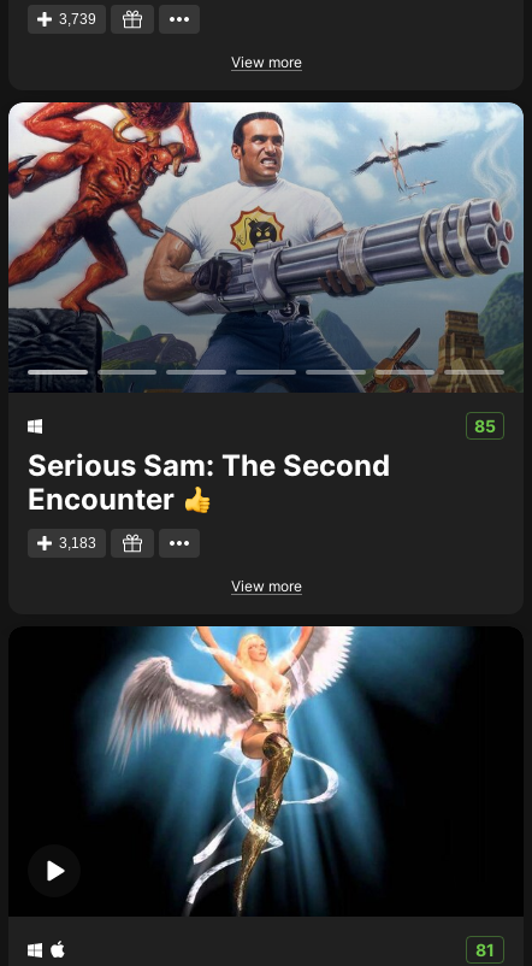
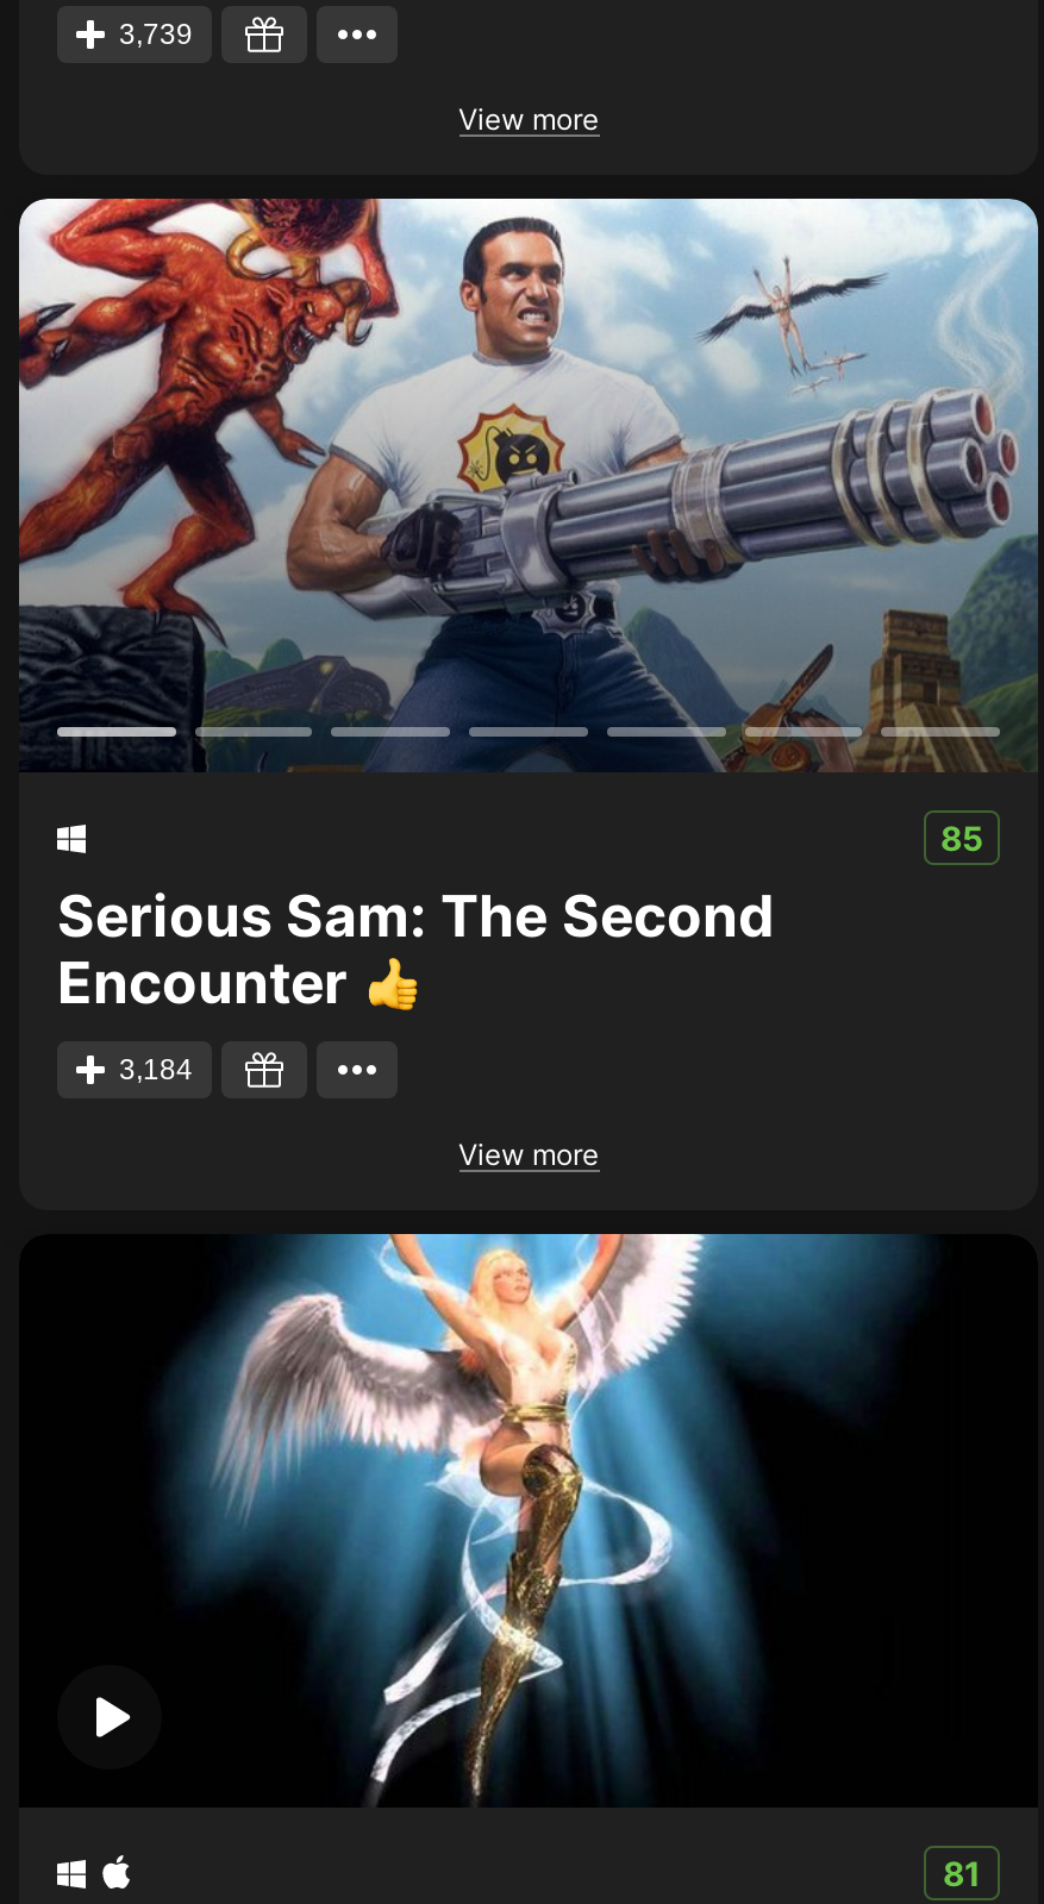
- 3,183
+ 3,184
